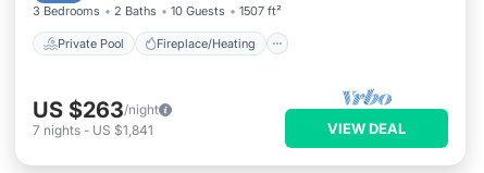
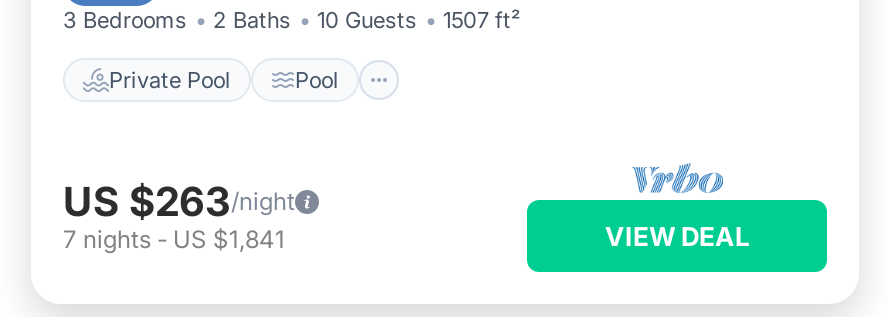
- Fireplace/Heating
+ Pool
